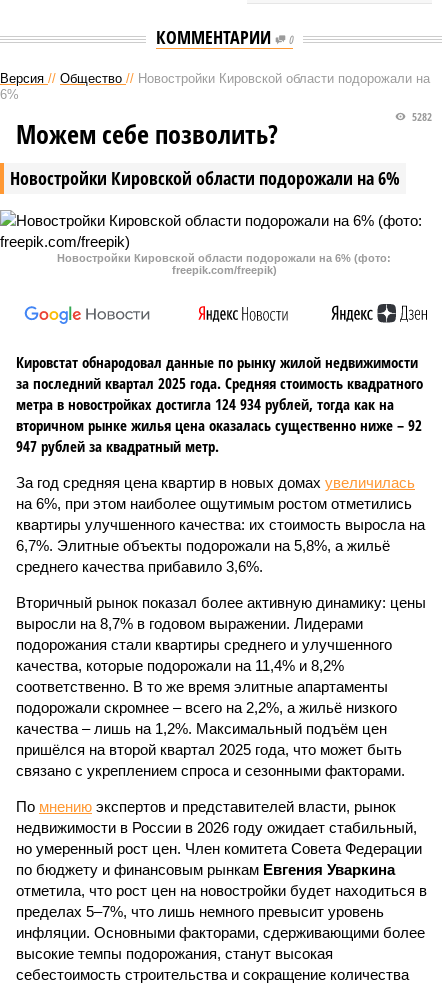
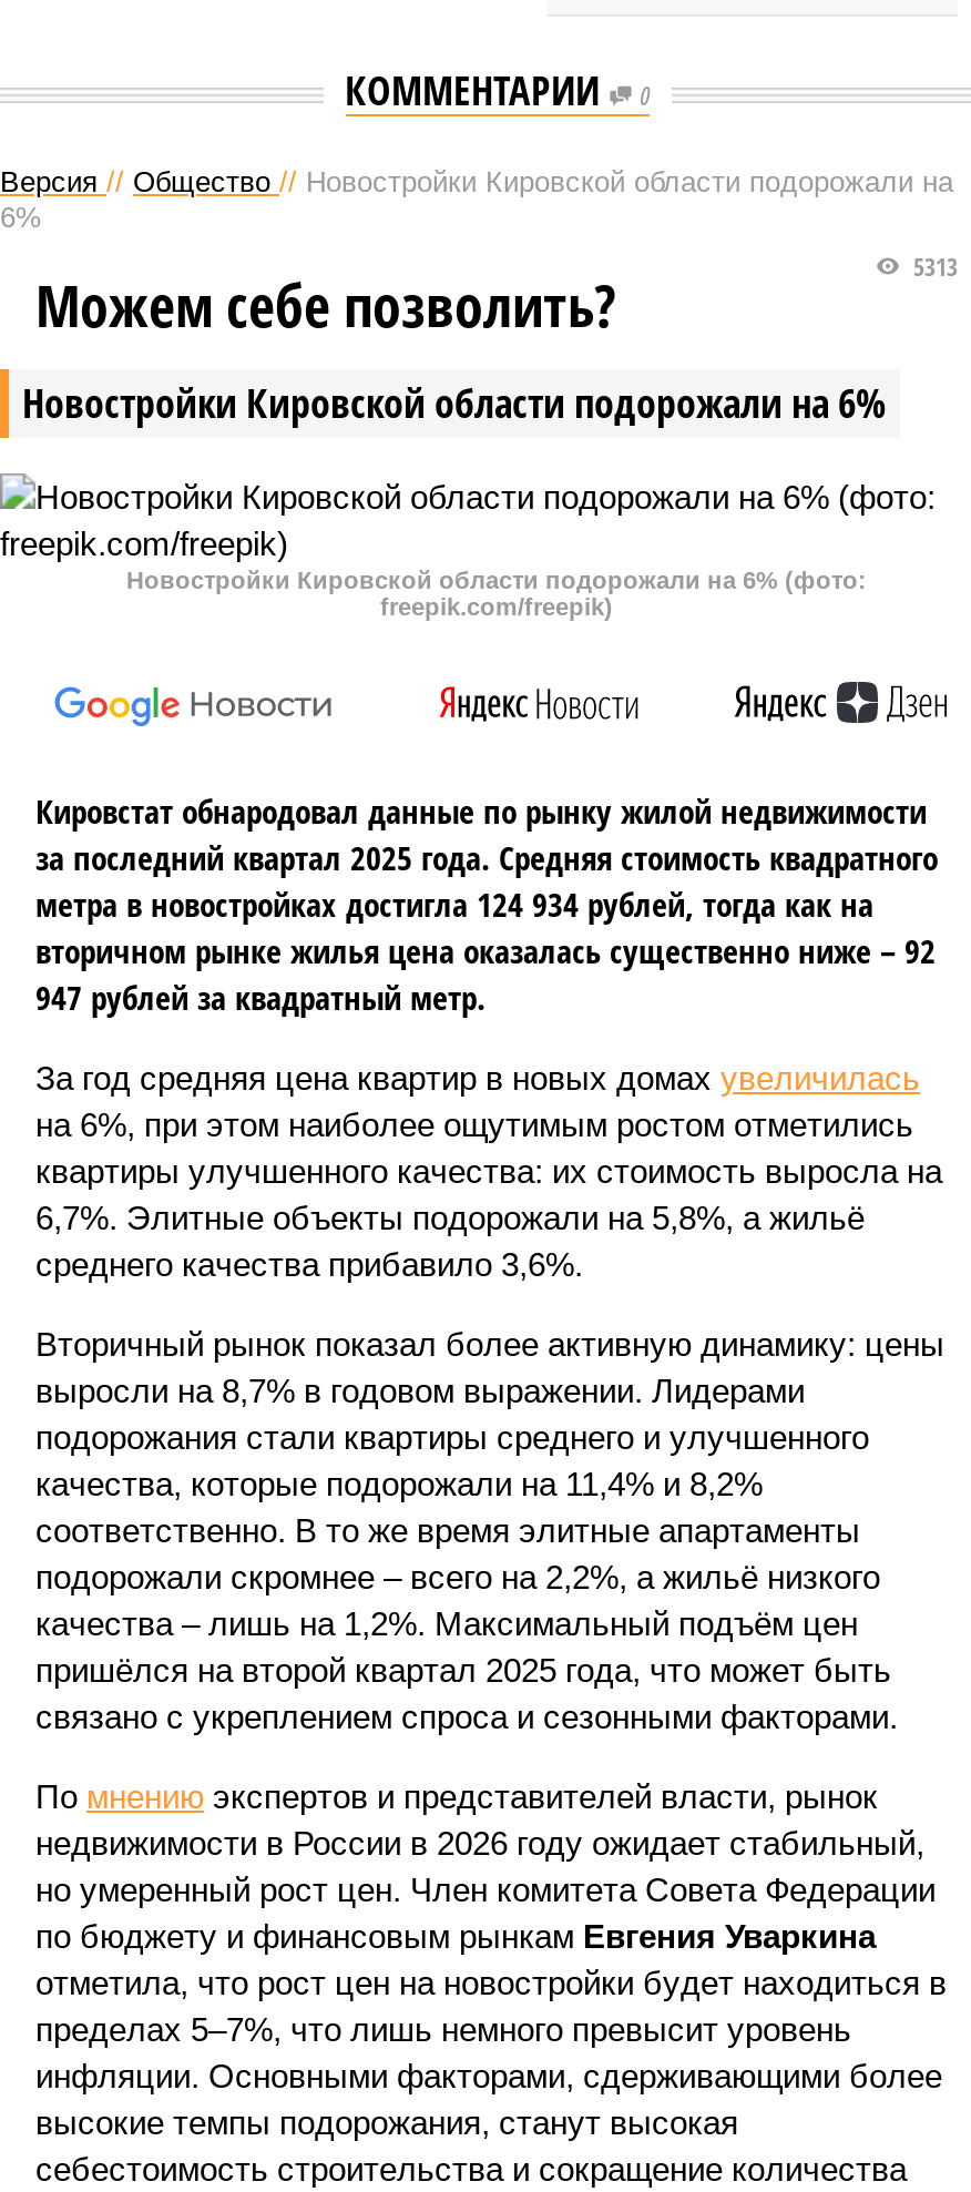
- 5282
+ 5313
